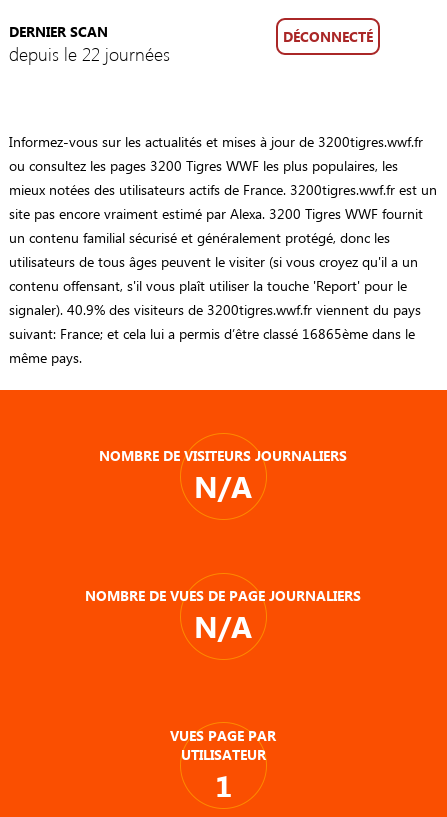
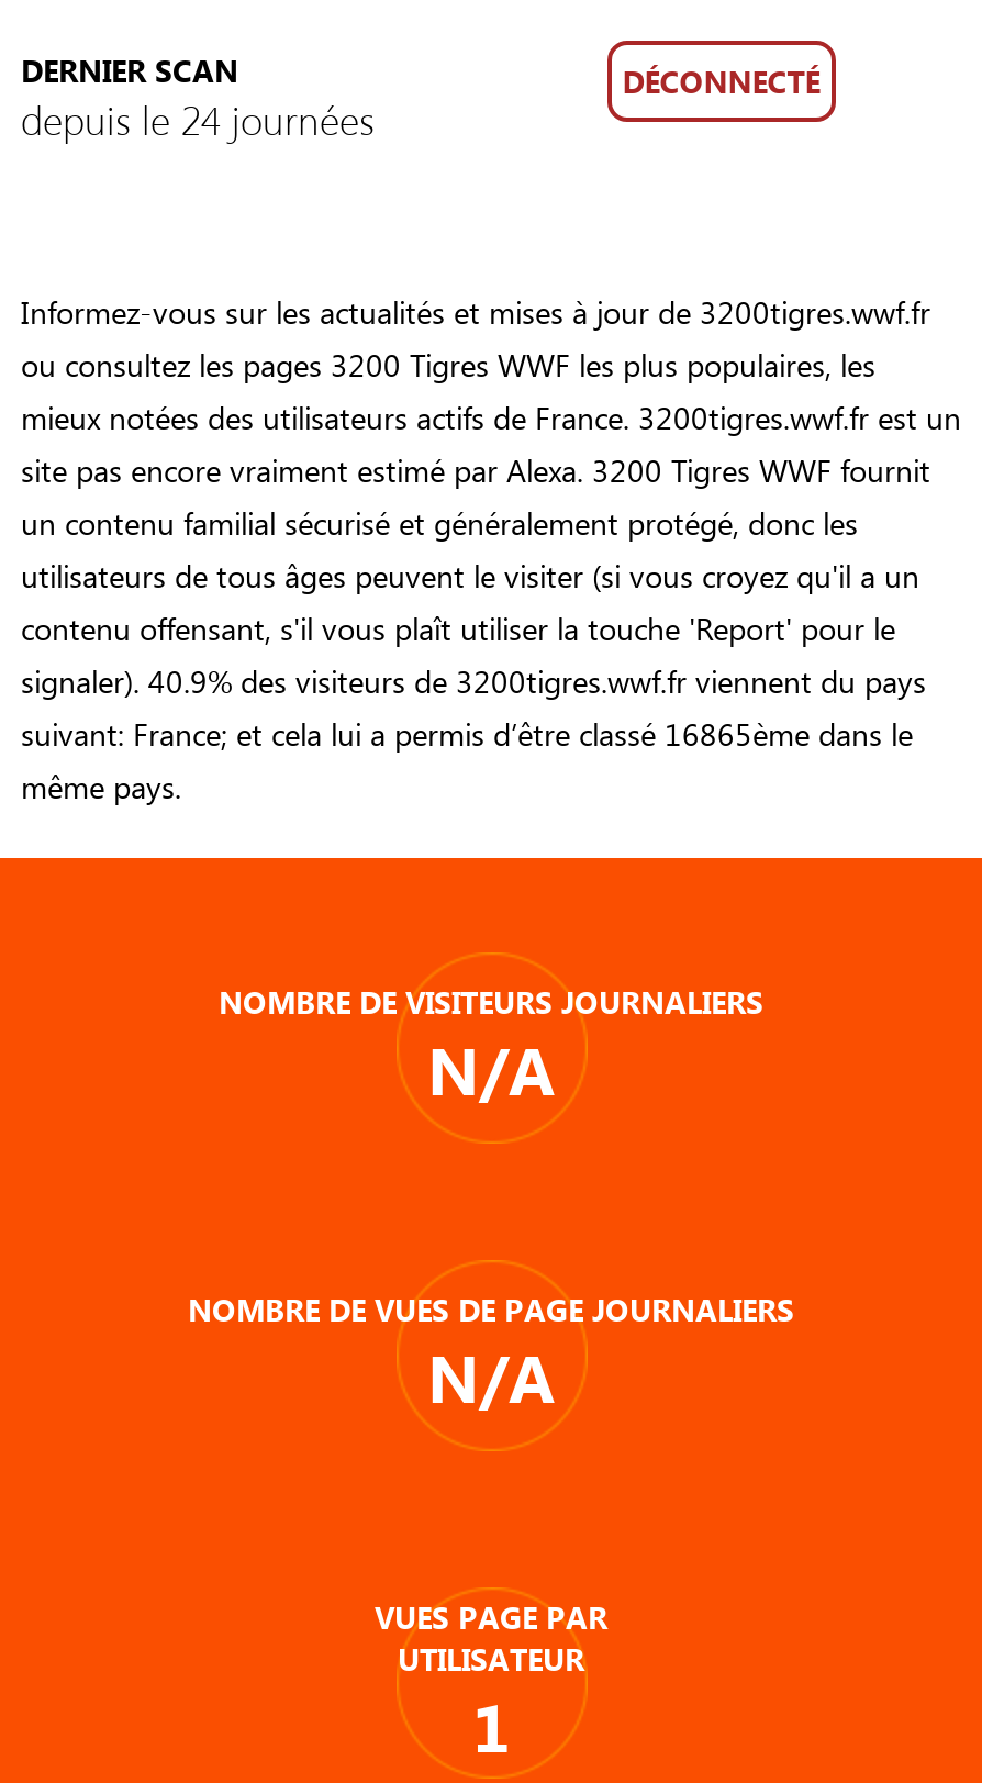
- depuis le 22 journées
+ depuis le 24 journées
